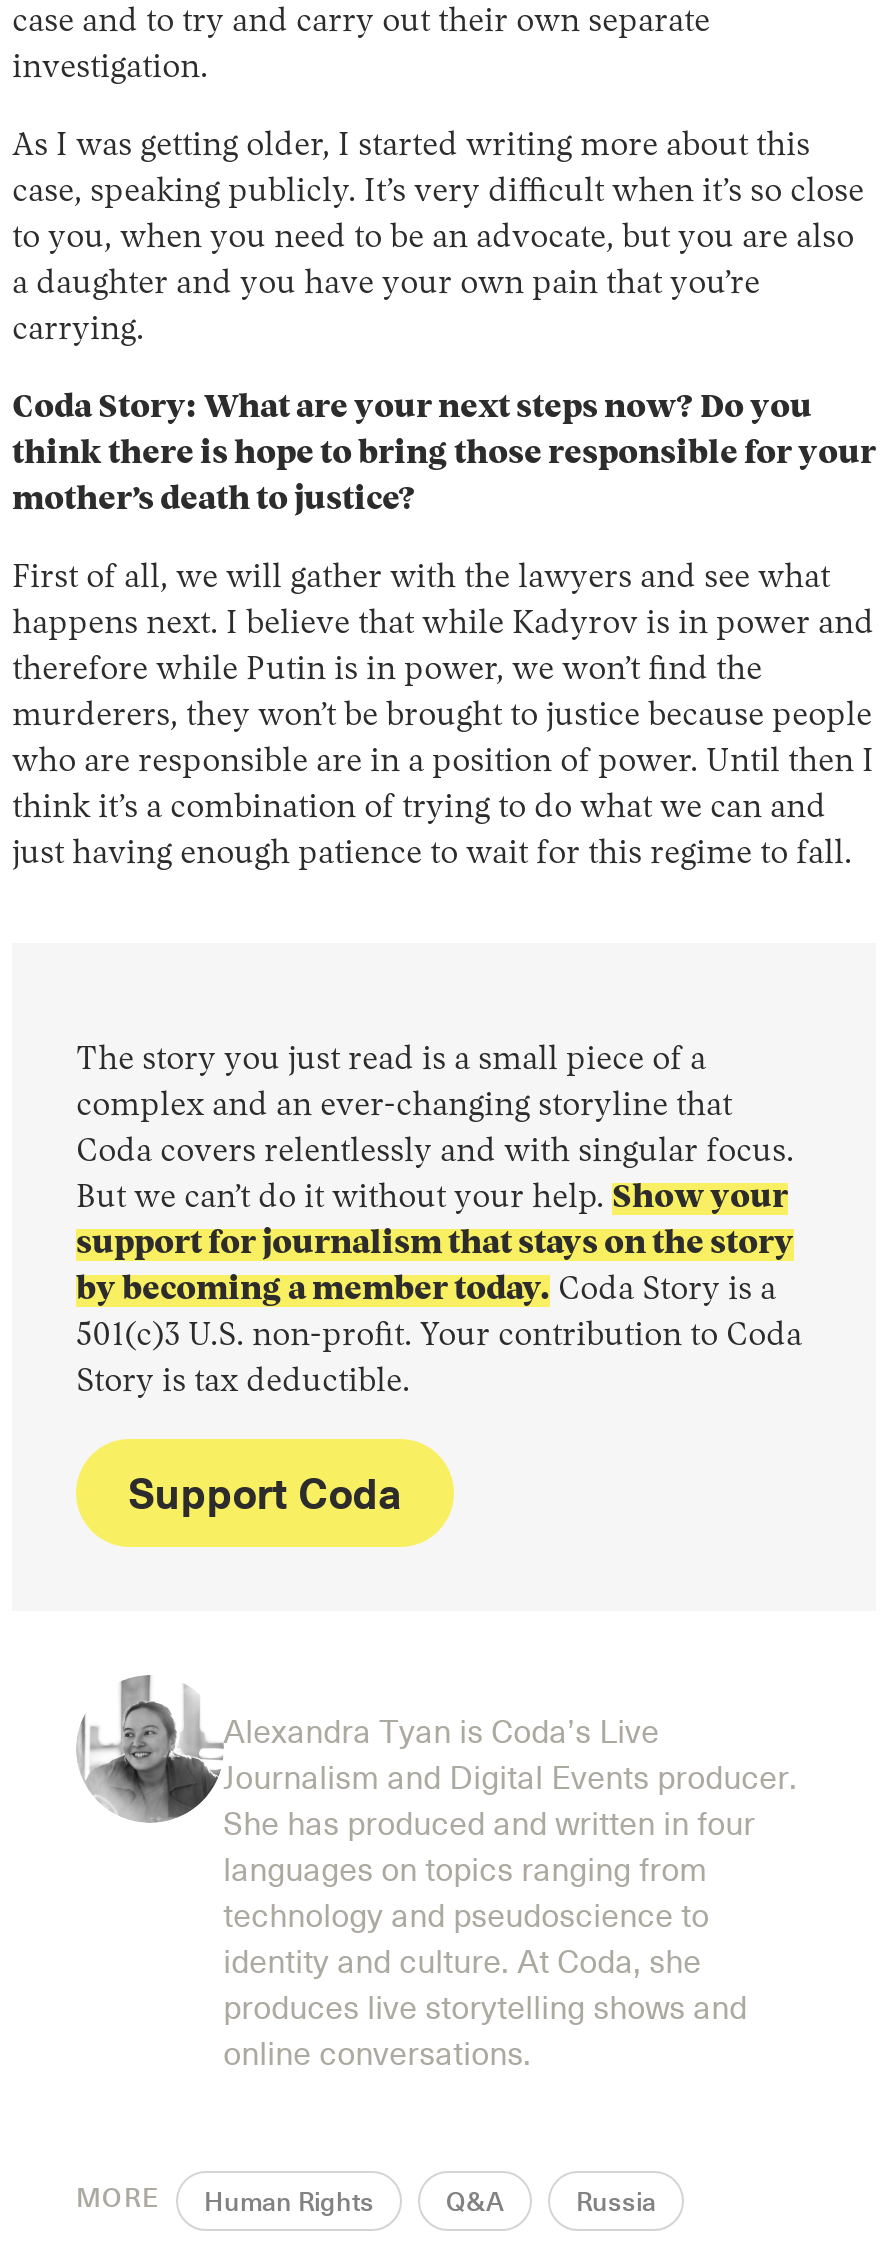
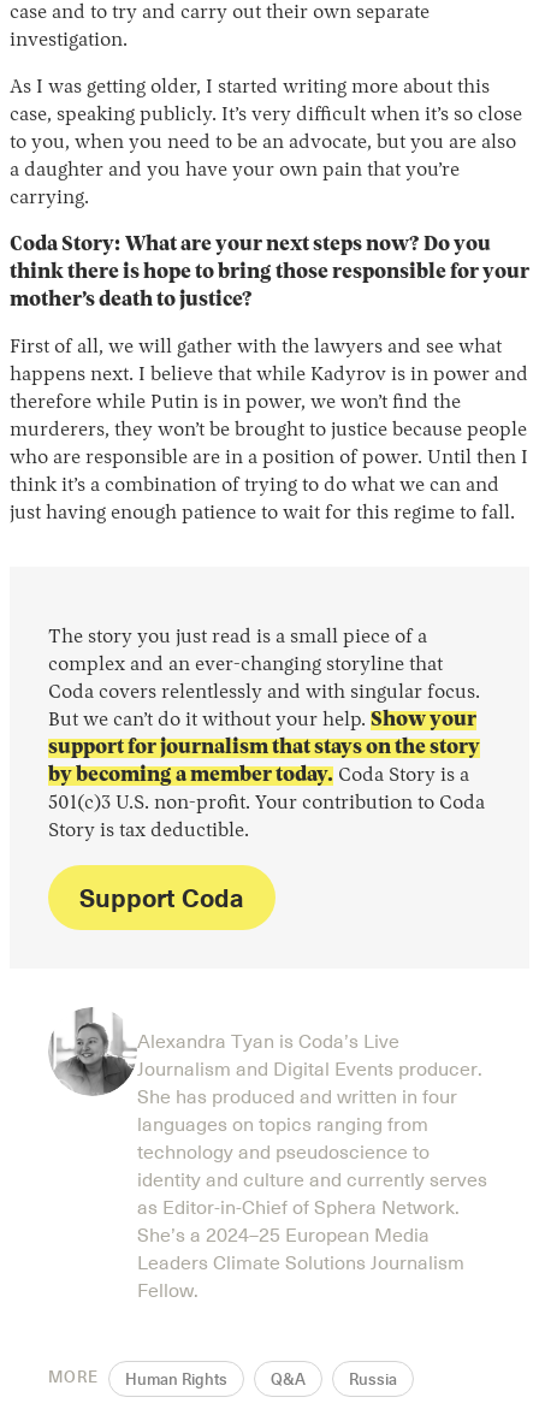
- identity and culture. At Coda, she
- produces live storytelling shows and
- online conversations.
+ identity and culture and currently serves
+ as Editor-in-Chief of Sphera Network.
+ She’s a 2024–25 European Media
+ Leaders Climate Solutions Journalism
+ Fellow.
